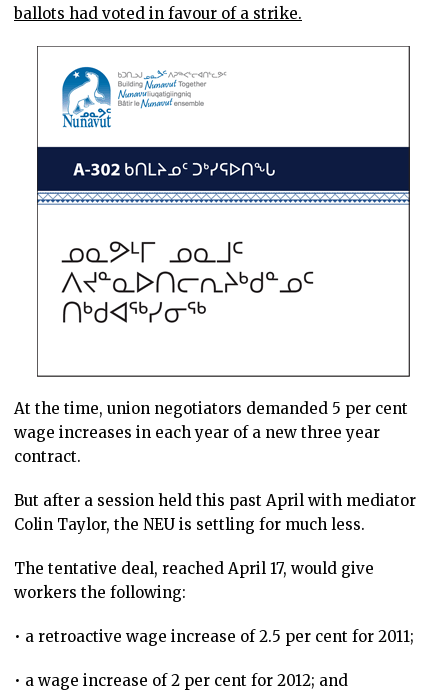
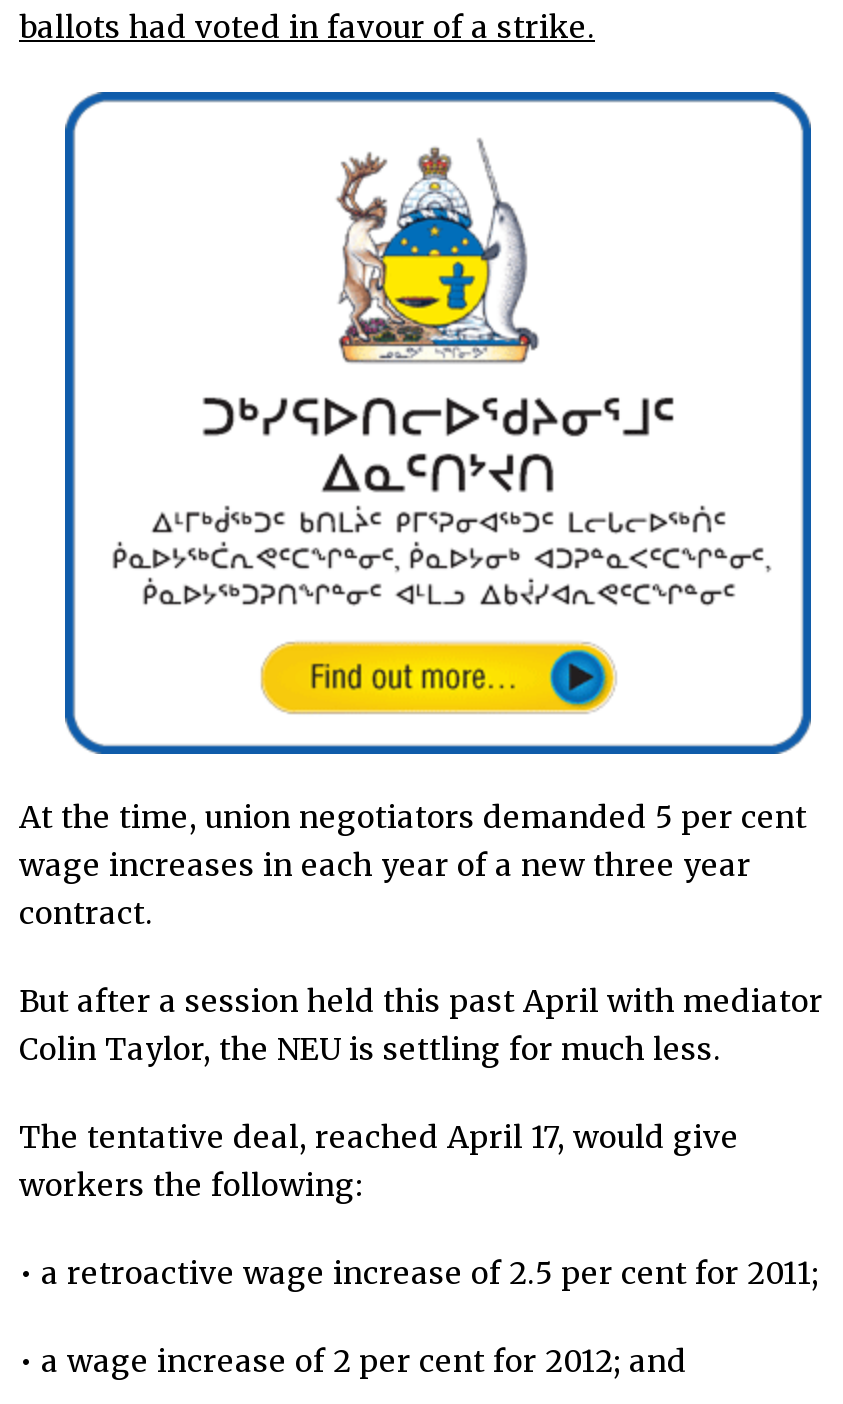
- [image]
+ [image]
